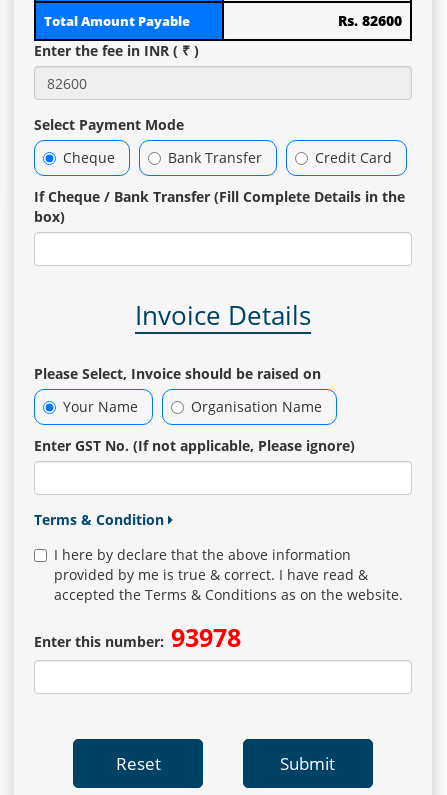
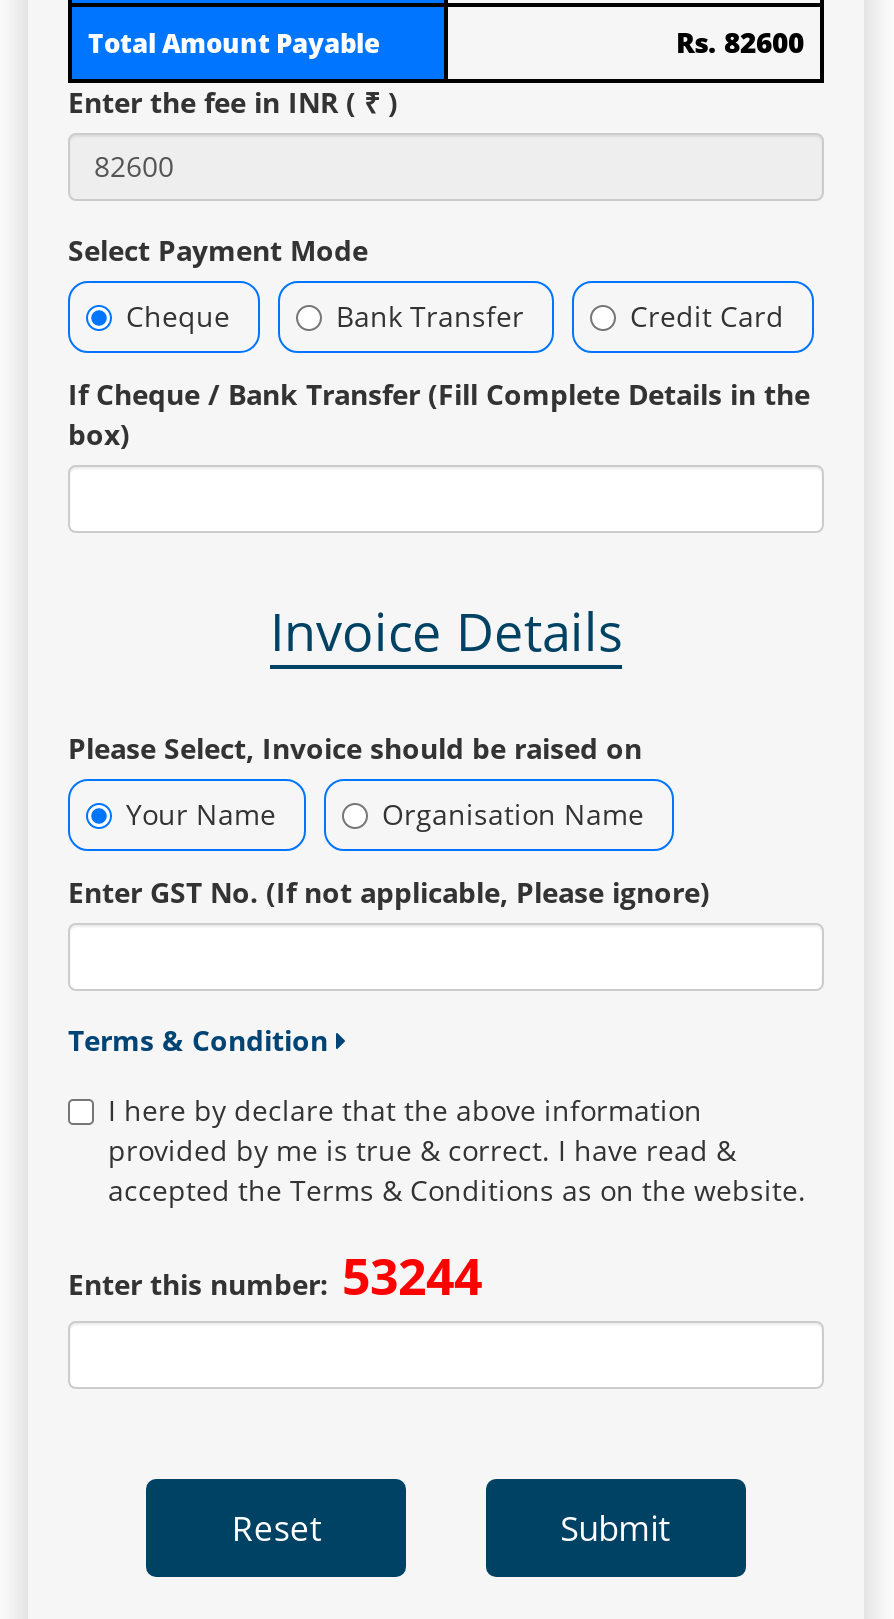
- Enter this number: 93978
+ Enter this number: 53244
